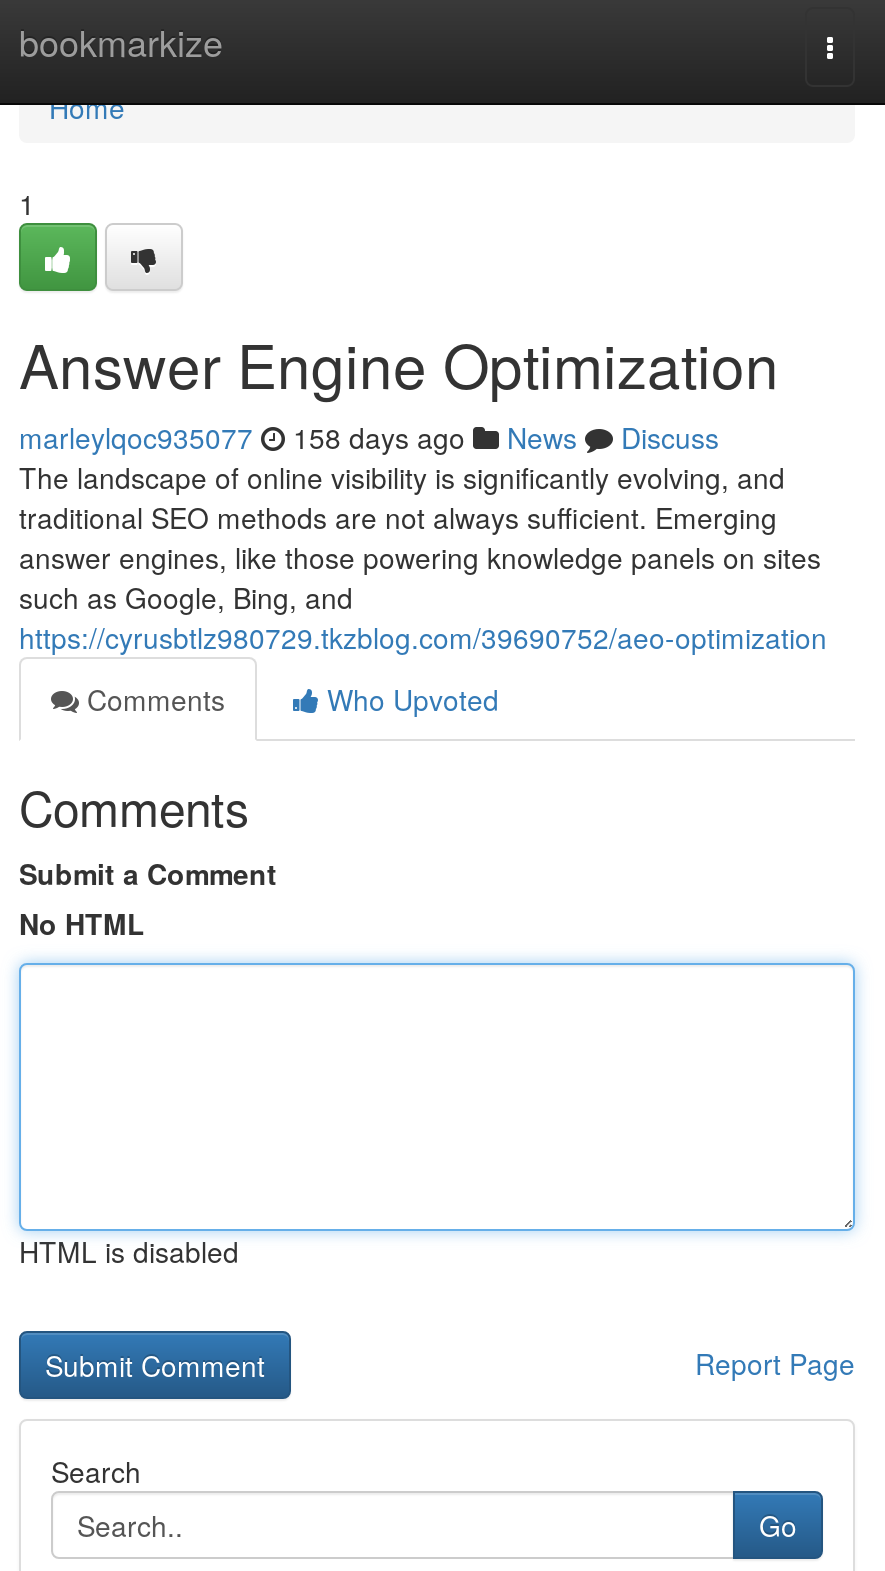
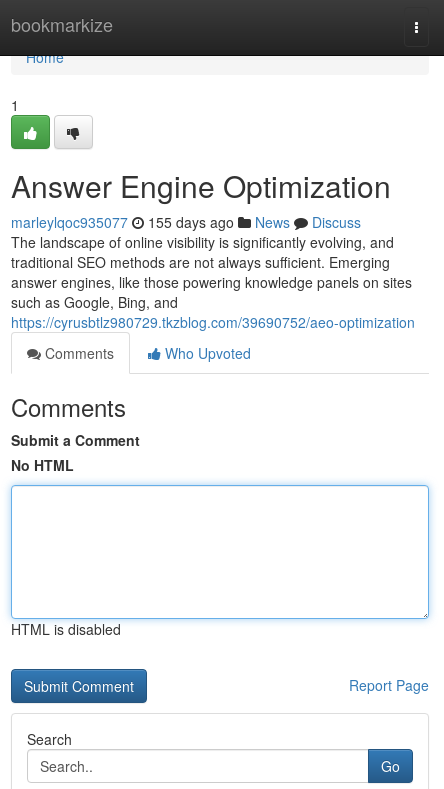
- marleylqoc935077 158 days ago News Discuss
+ marleylqoc935077 155 days ago News Discuss
